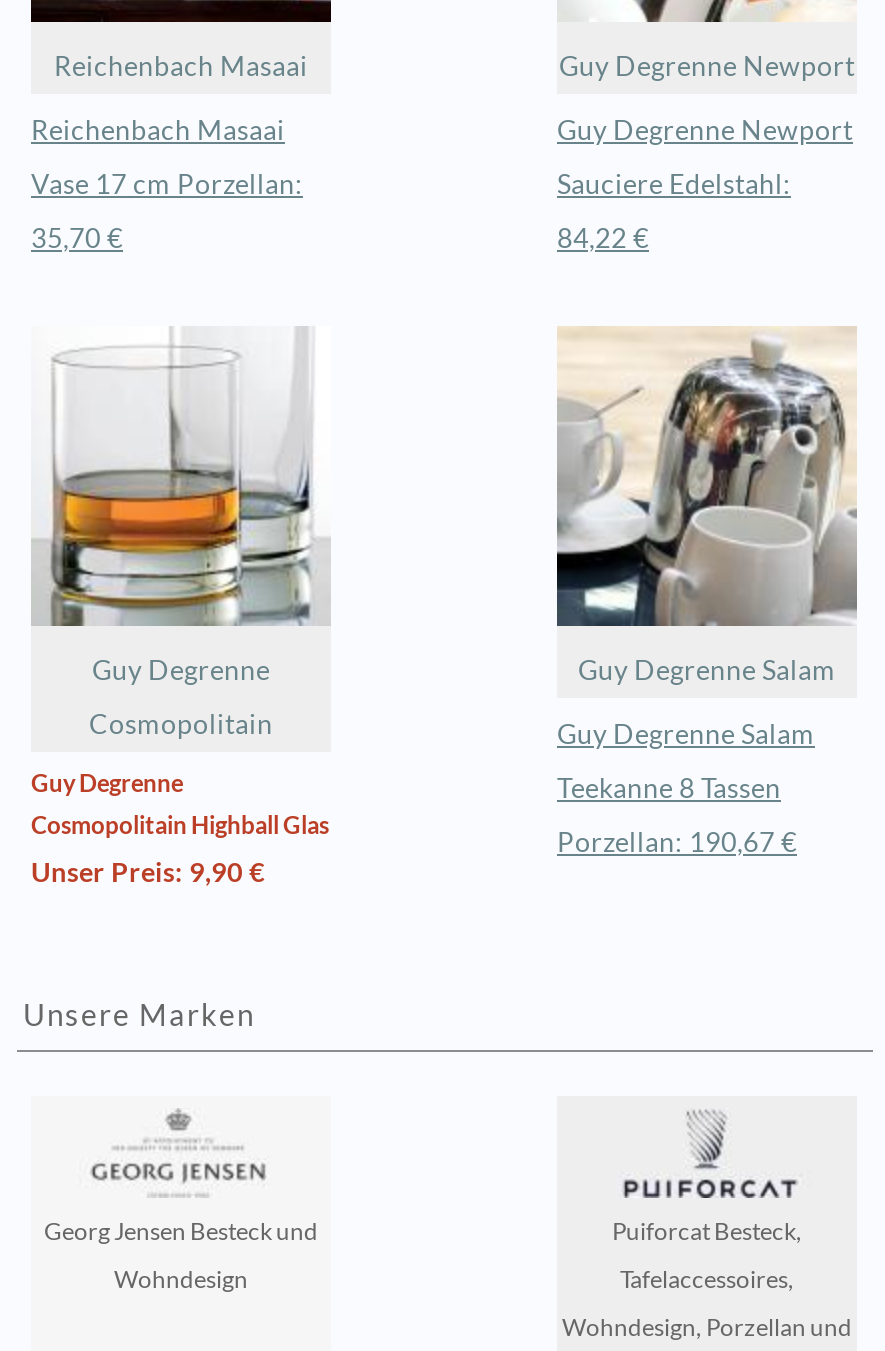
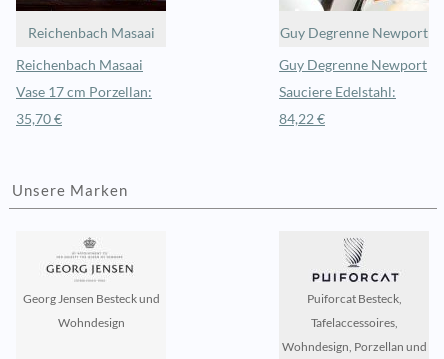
- [image]
- Guy Degrenne
- Cosmopolitain
- Guy Degrenne
- Cosmopolitain Highball Glas
- Unser Preis: 9,90 €

- [image]
- Guy Degrenne Salam
- Guy Degrenne Salam
- Teekanne 8 Tassen
- Porzellan: 190,67 €
